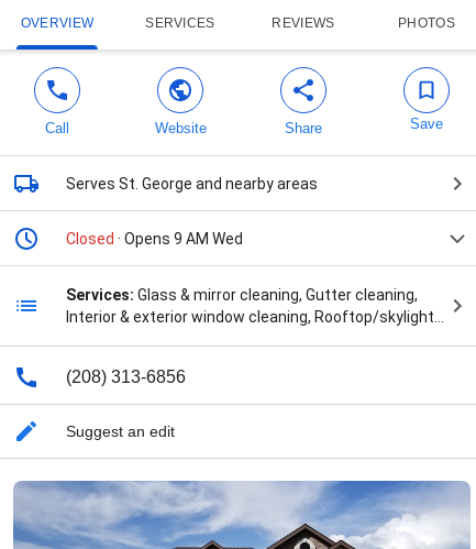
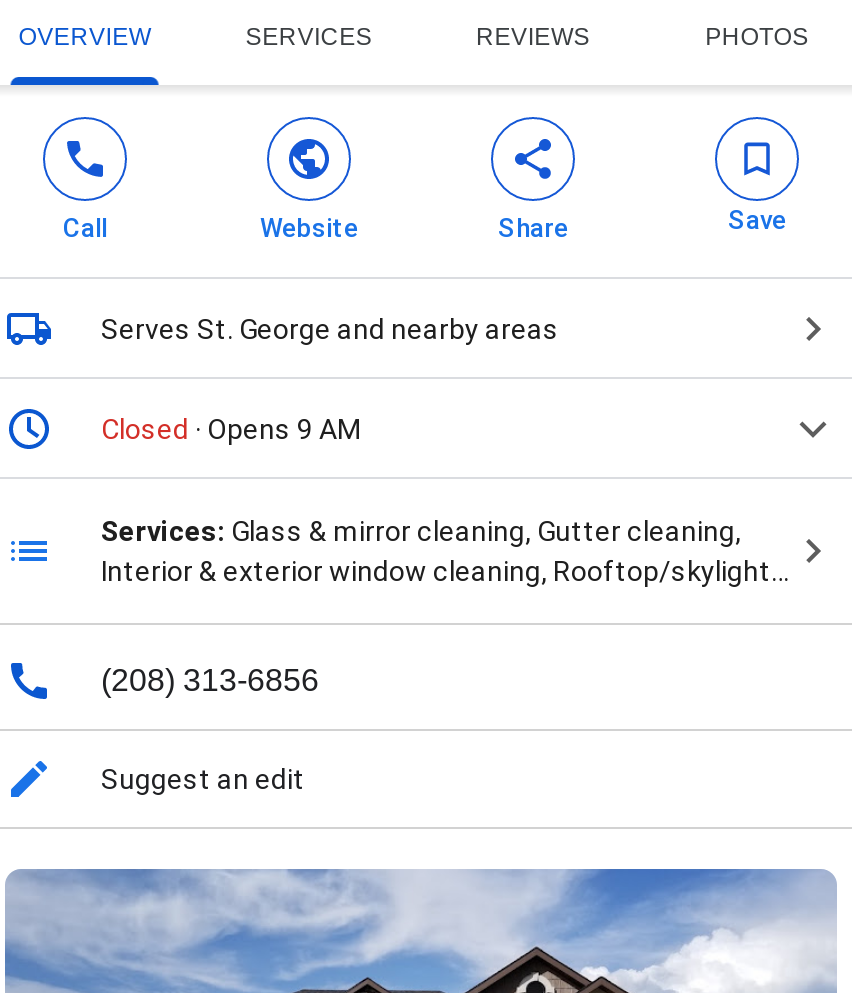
- Closed · Opens 9 AM Wed
+ Closed · Opens 9 AM
